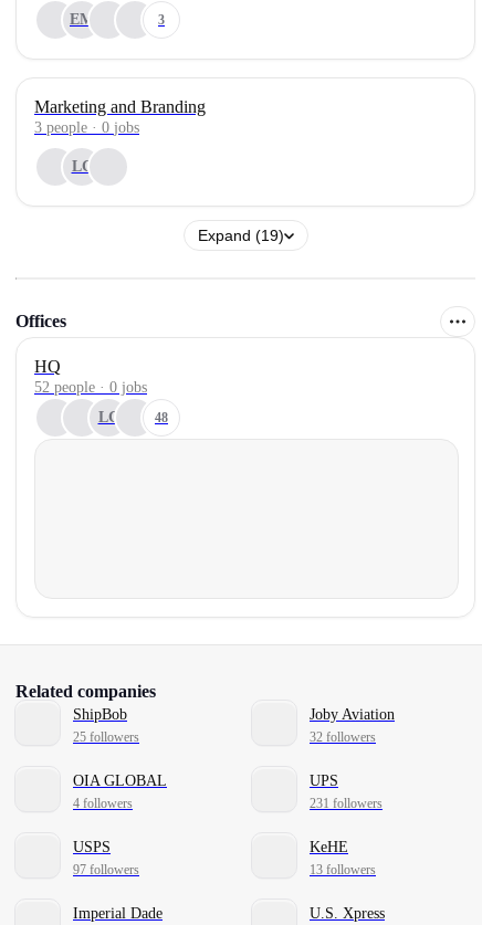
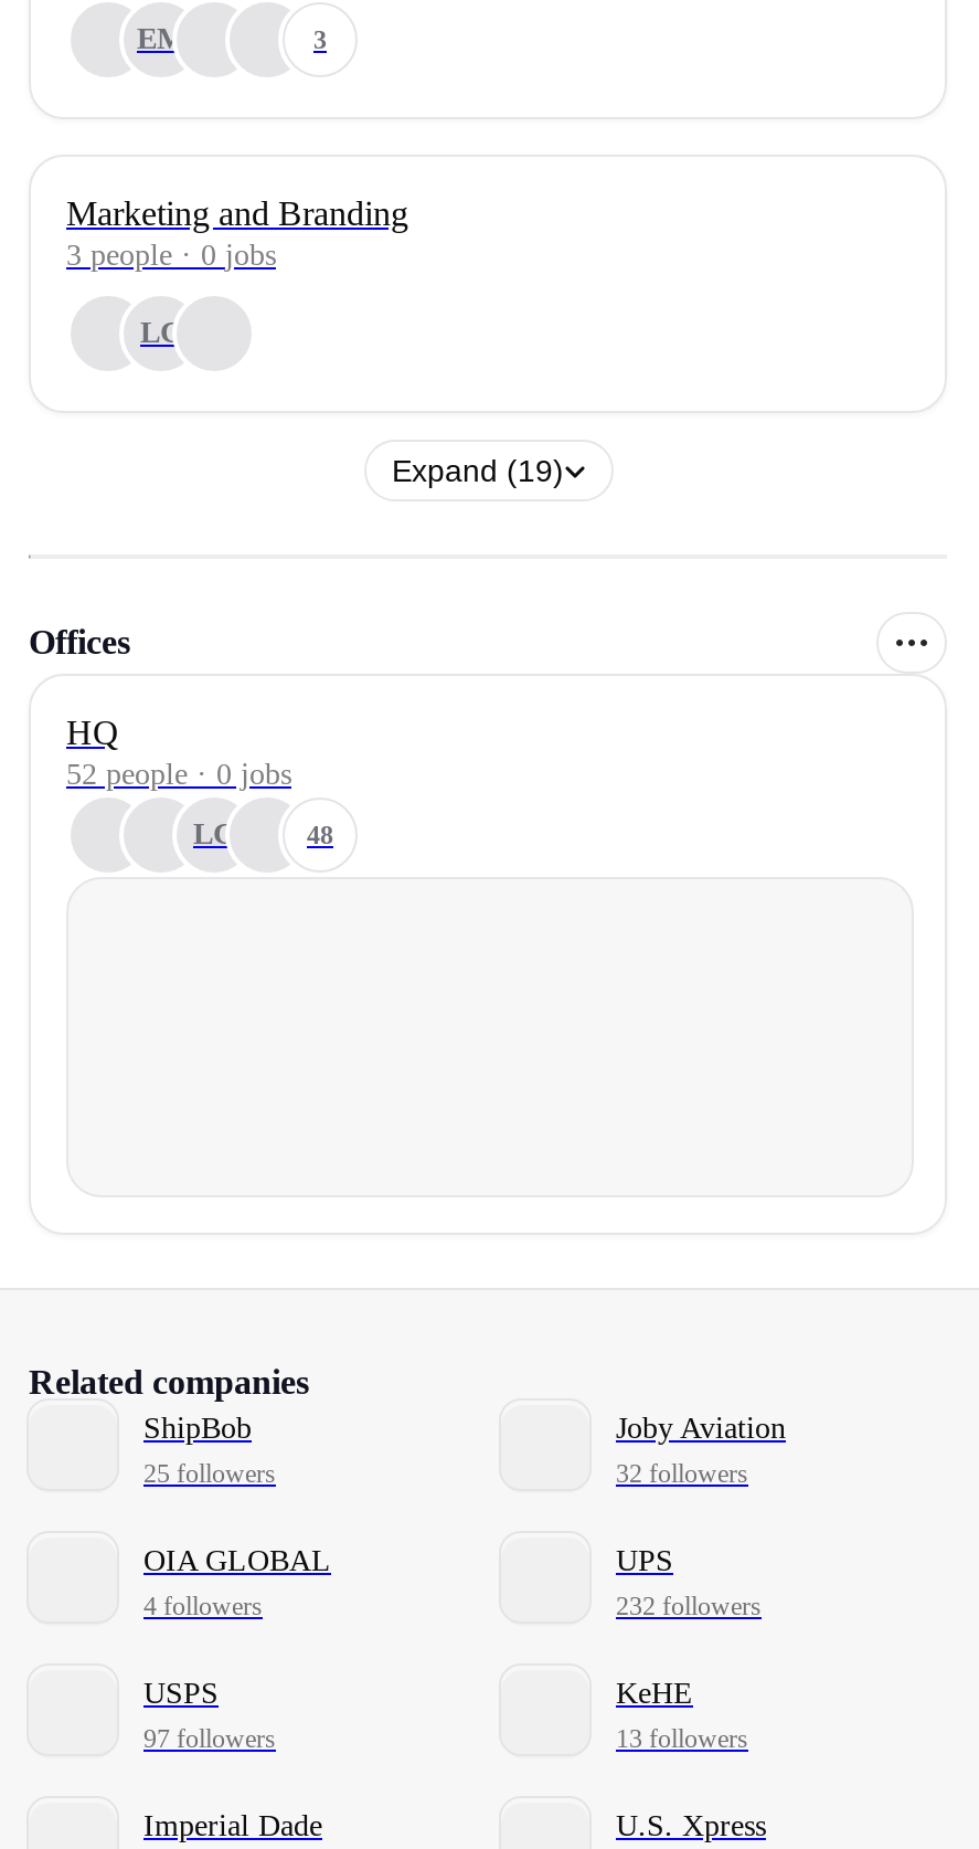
- 231 followers
+ 232 followers
